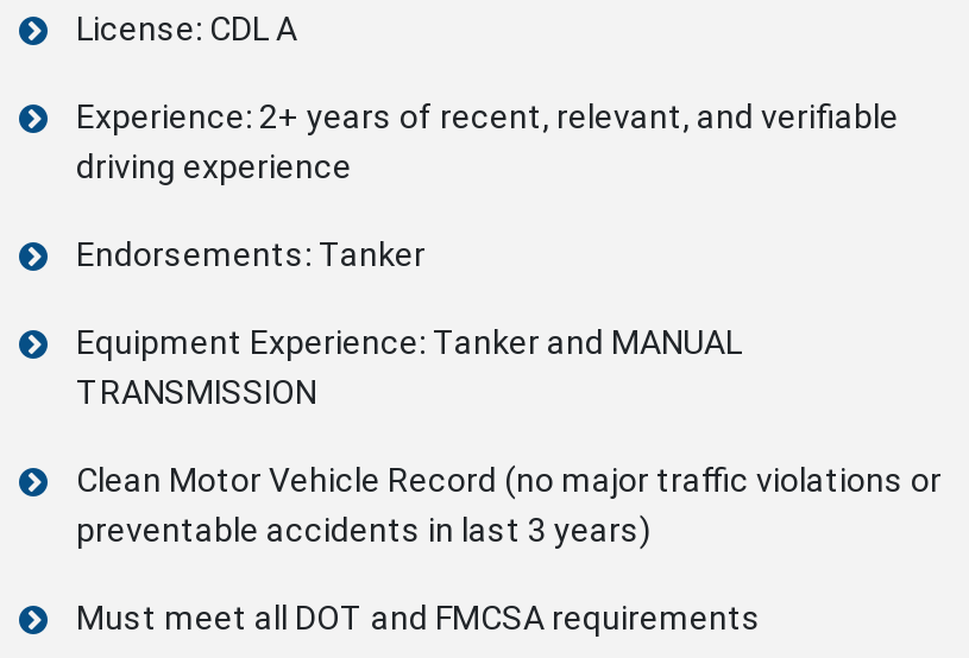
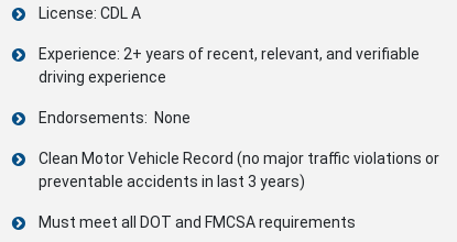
- Endorsements: Tanker
- Equipment Experience: Tanker and MANUAL
- TRANSMISSION
+ Endorsements: None
